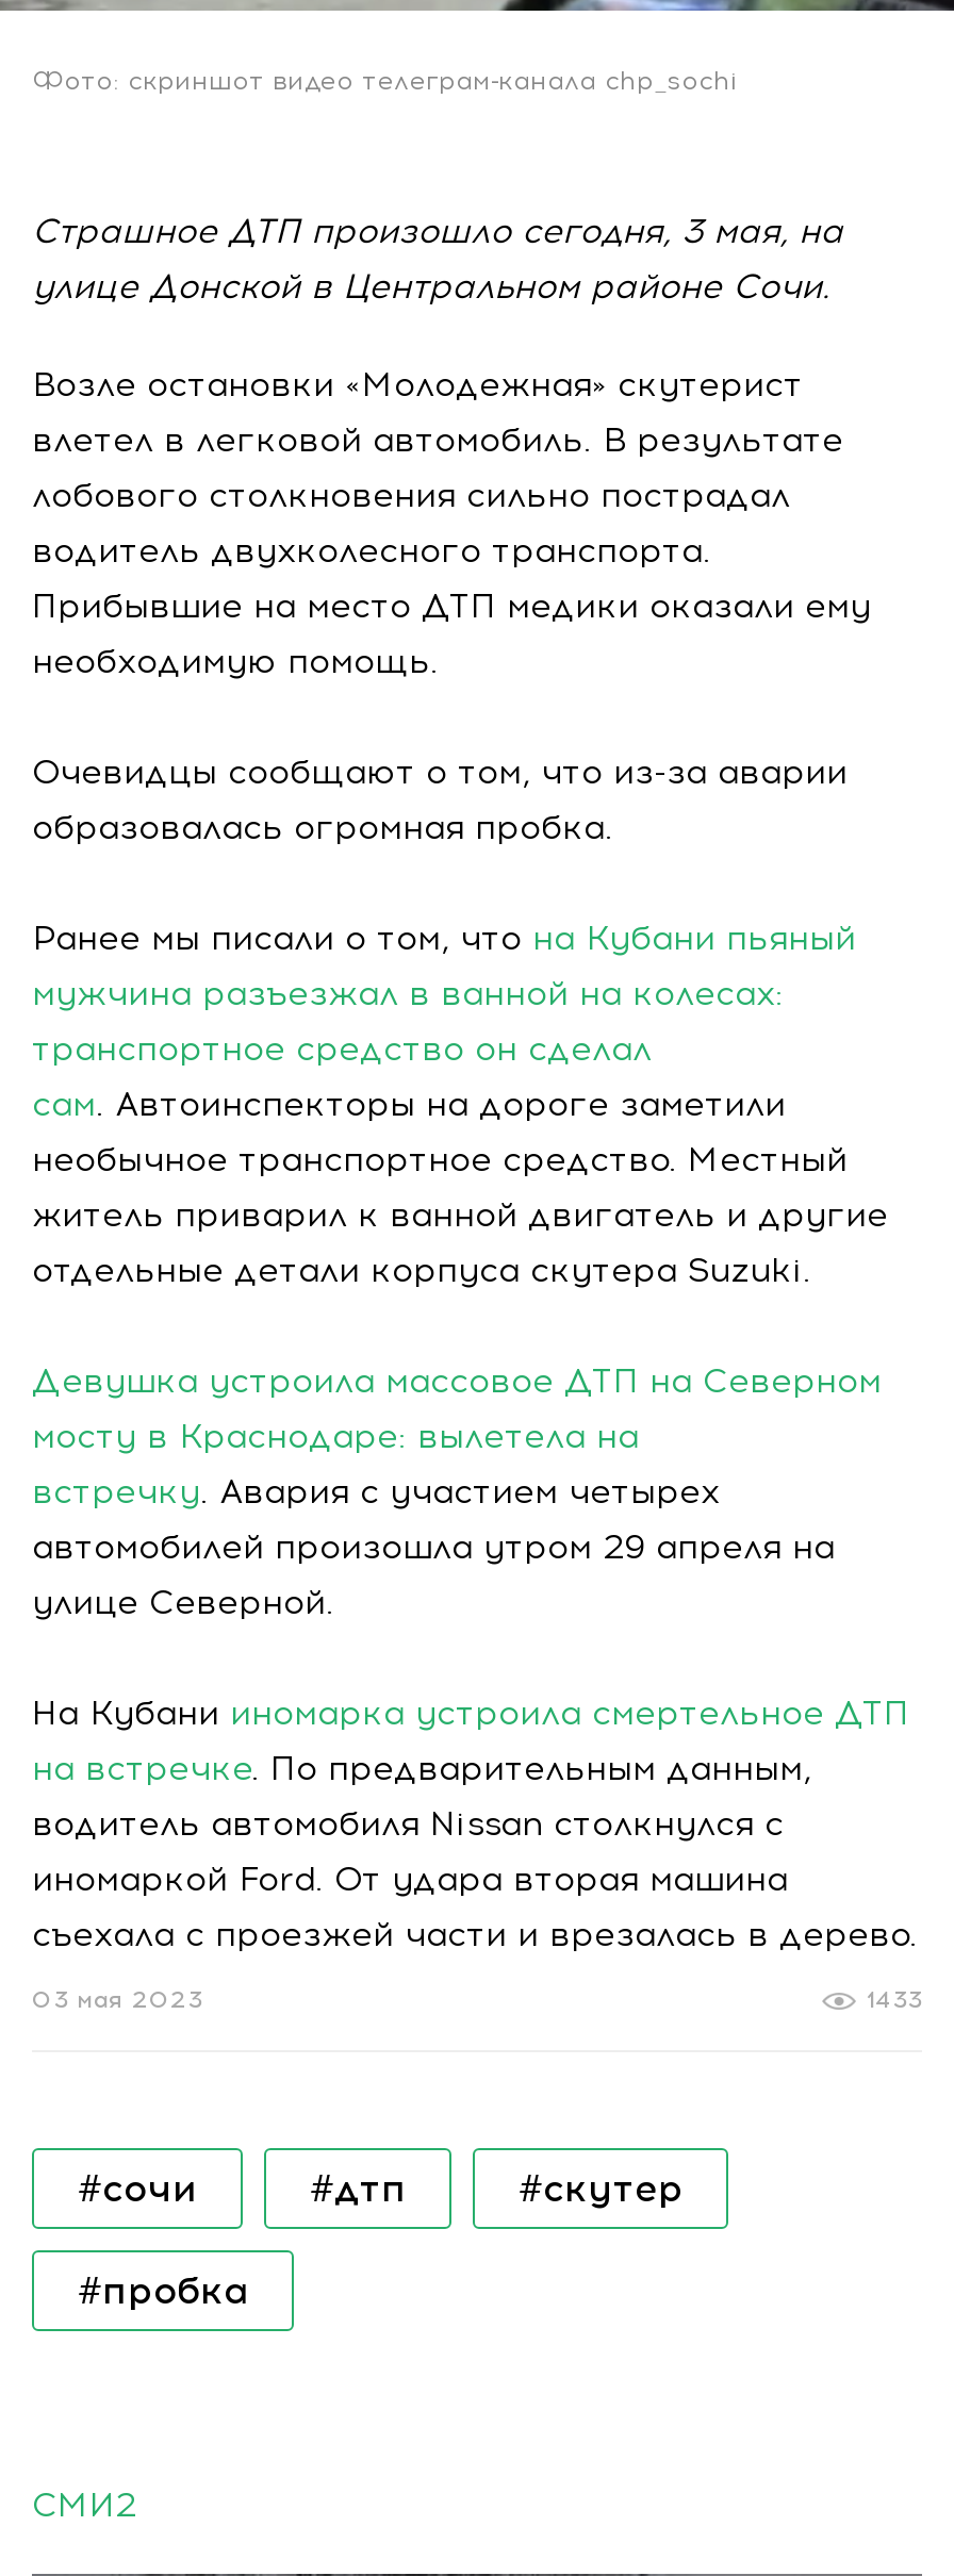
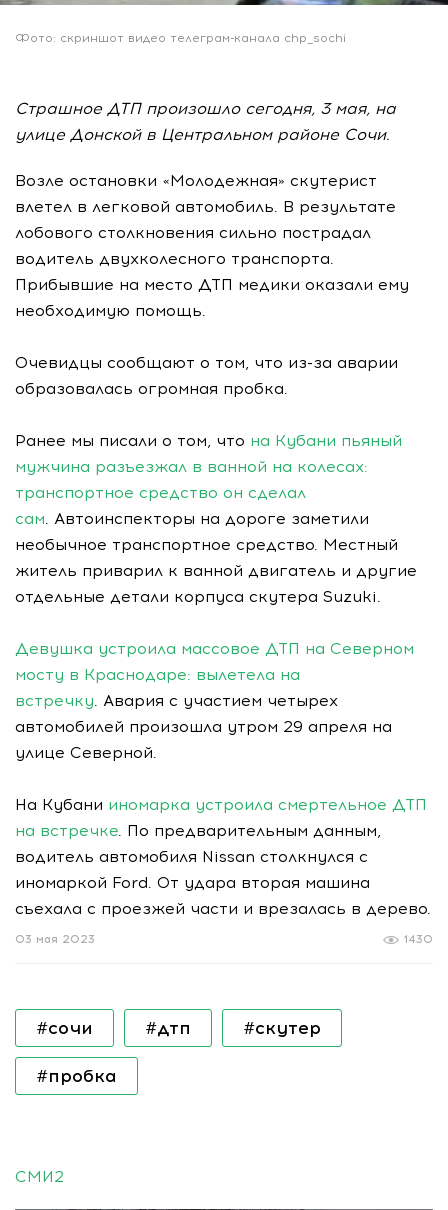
- 1433
+ 1430
